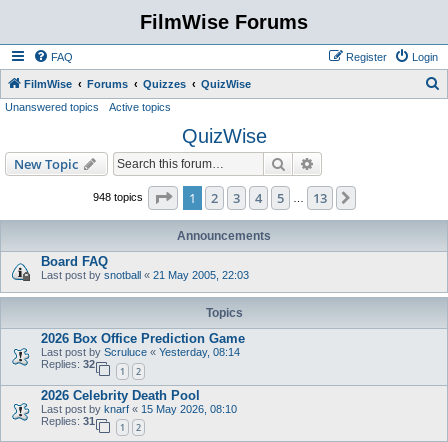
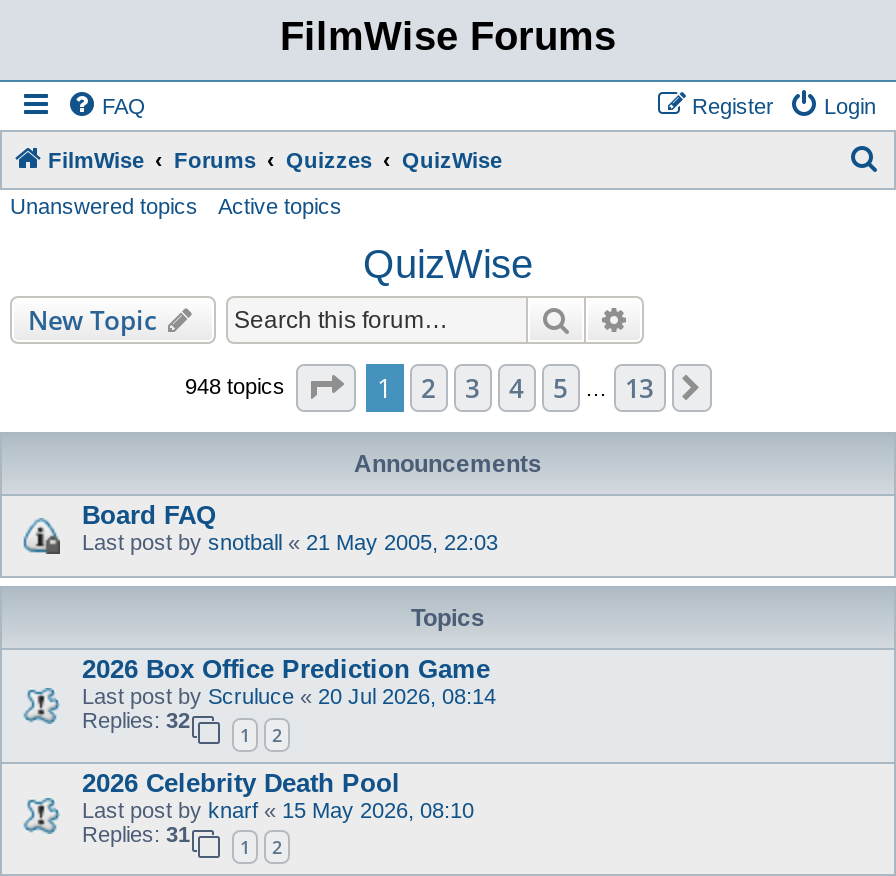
- Last post by Scruluce «Yesterday, 08:14
+ Last post by Scruluce «20 Jul 2026, 08:14
